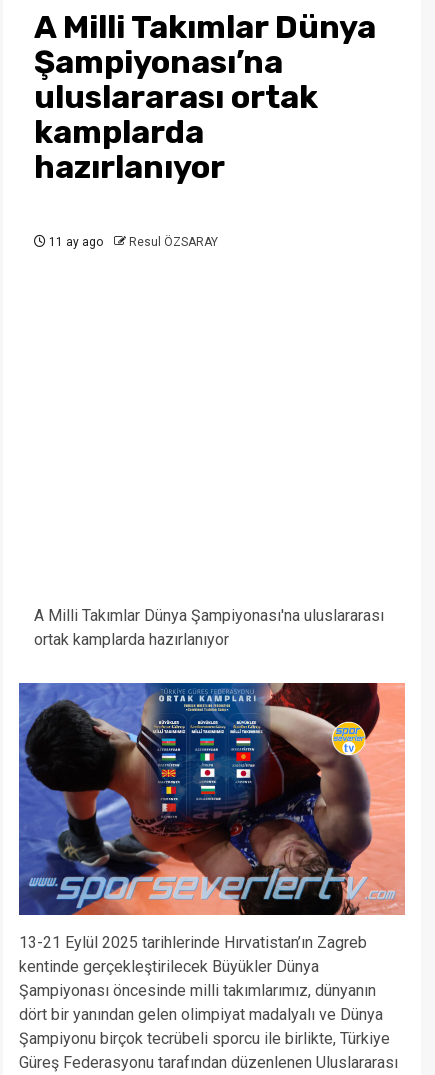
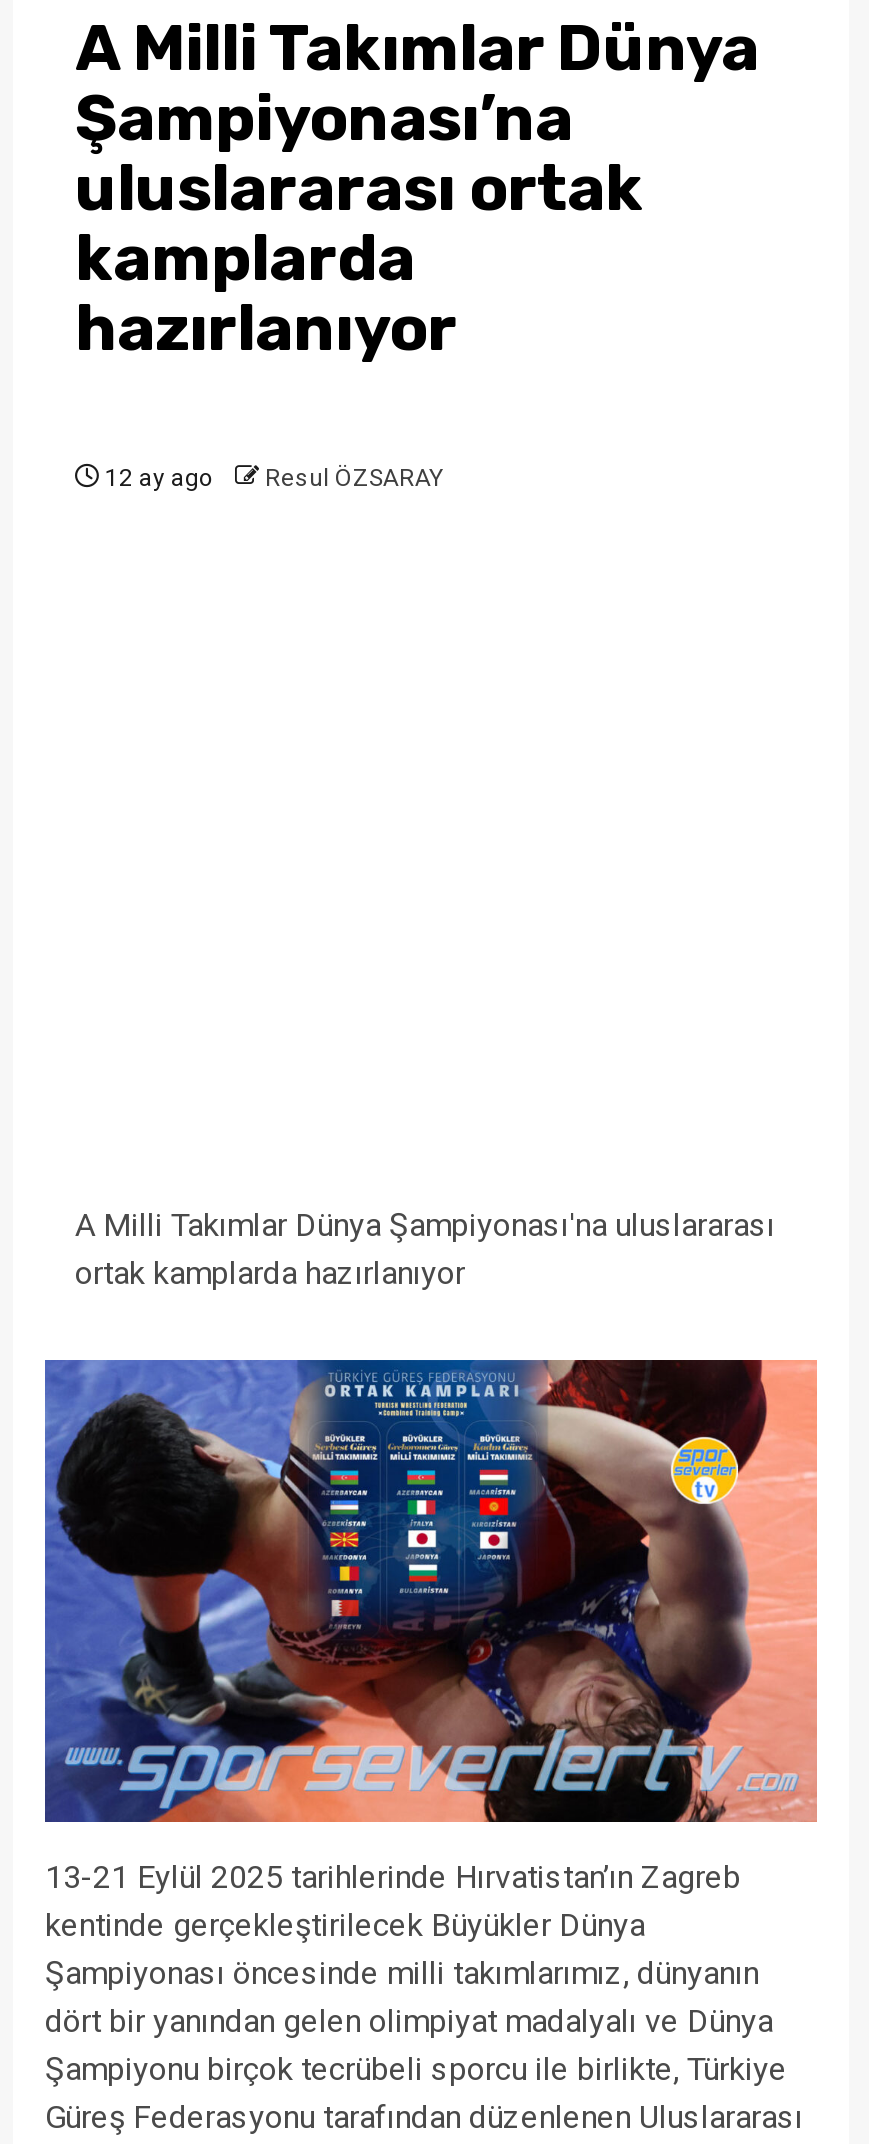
- 11 ay ago Resul ÖZSARAY
+ 12 ay ago Resul ÖZSARAY
